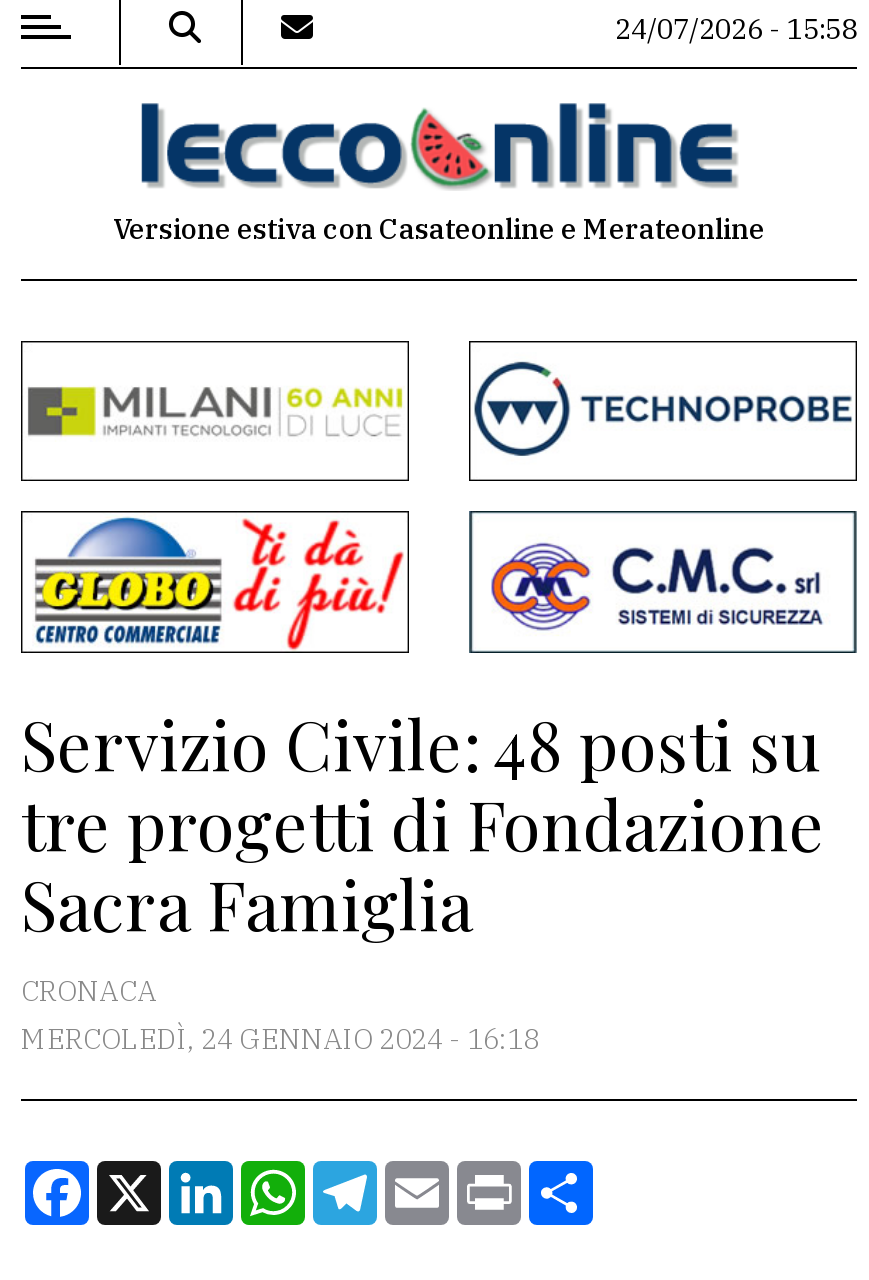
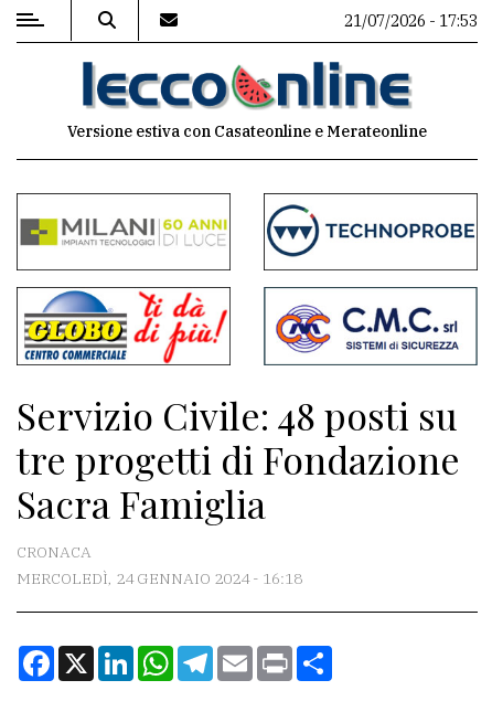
- 24/07/2026 - 15:58
+ 21/07/2026 - 17:53
